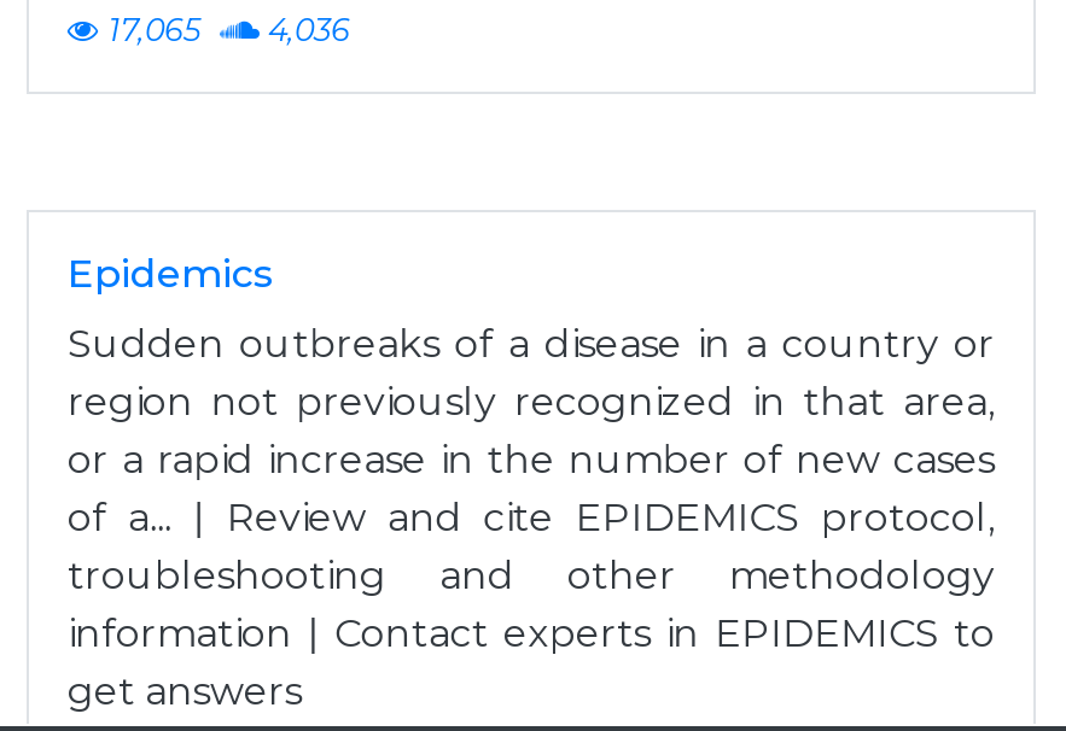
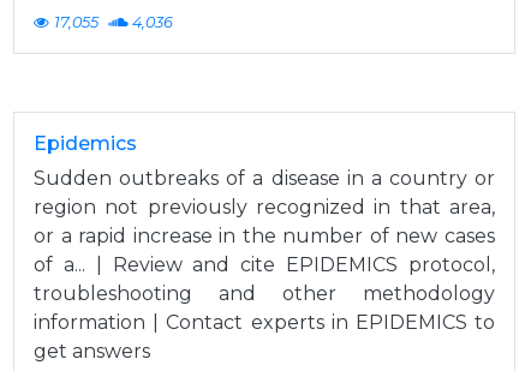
- 17,065 4,036
+ 17,055 4,036
